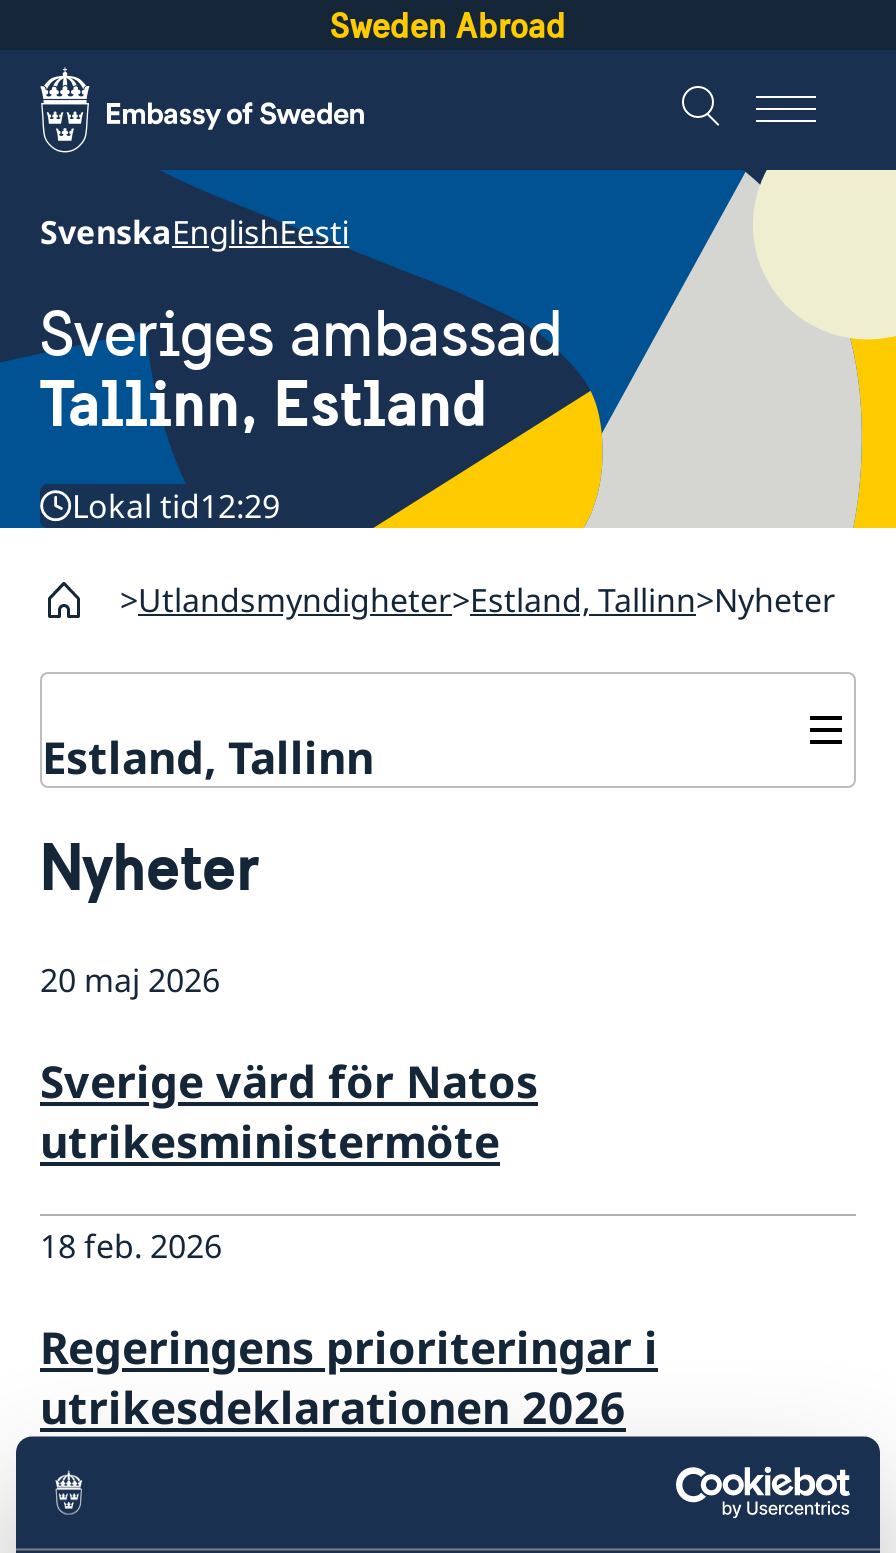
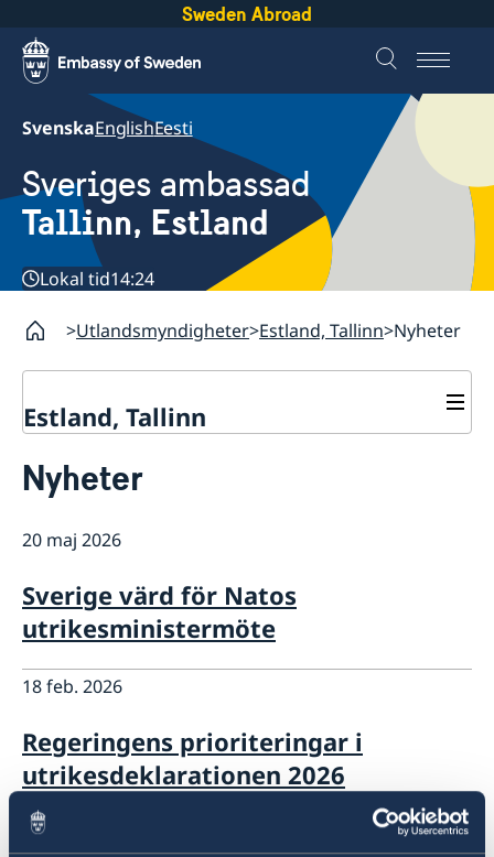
- Lokal tid12:29
+ Lokal tid14:24
